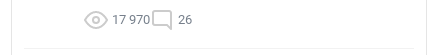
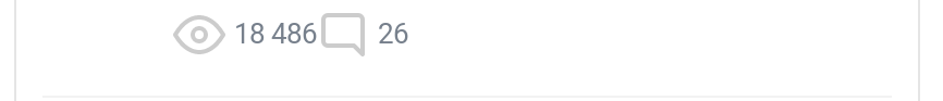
- 17 970 26
+ 18 486 26
